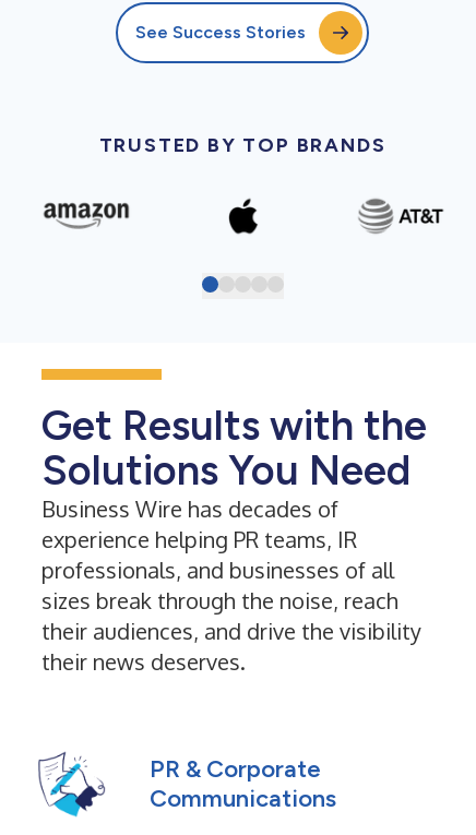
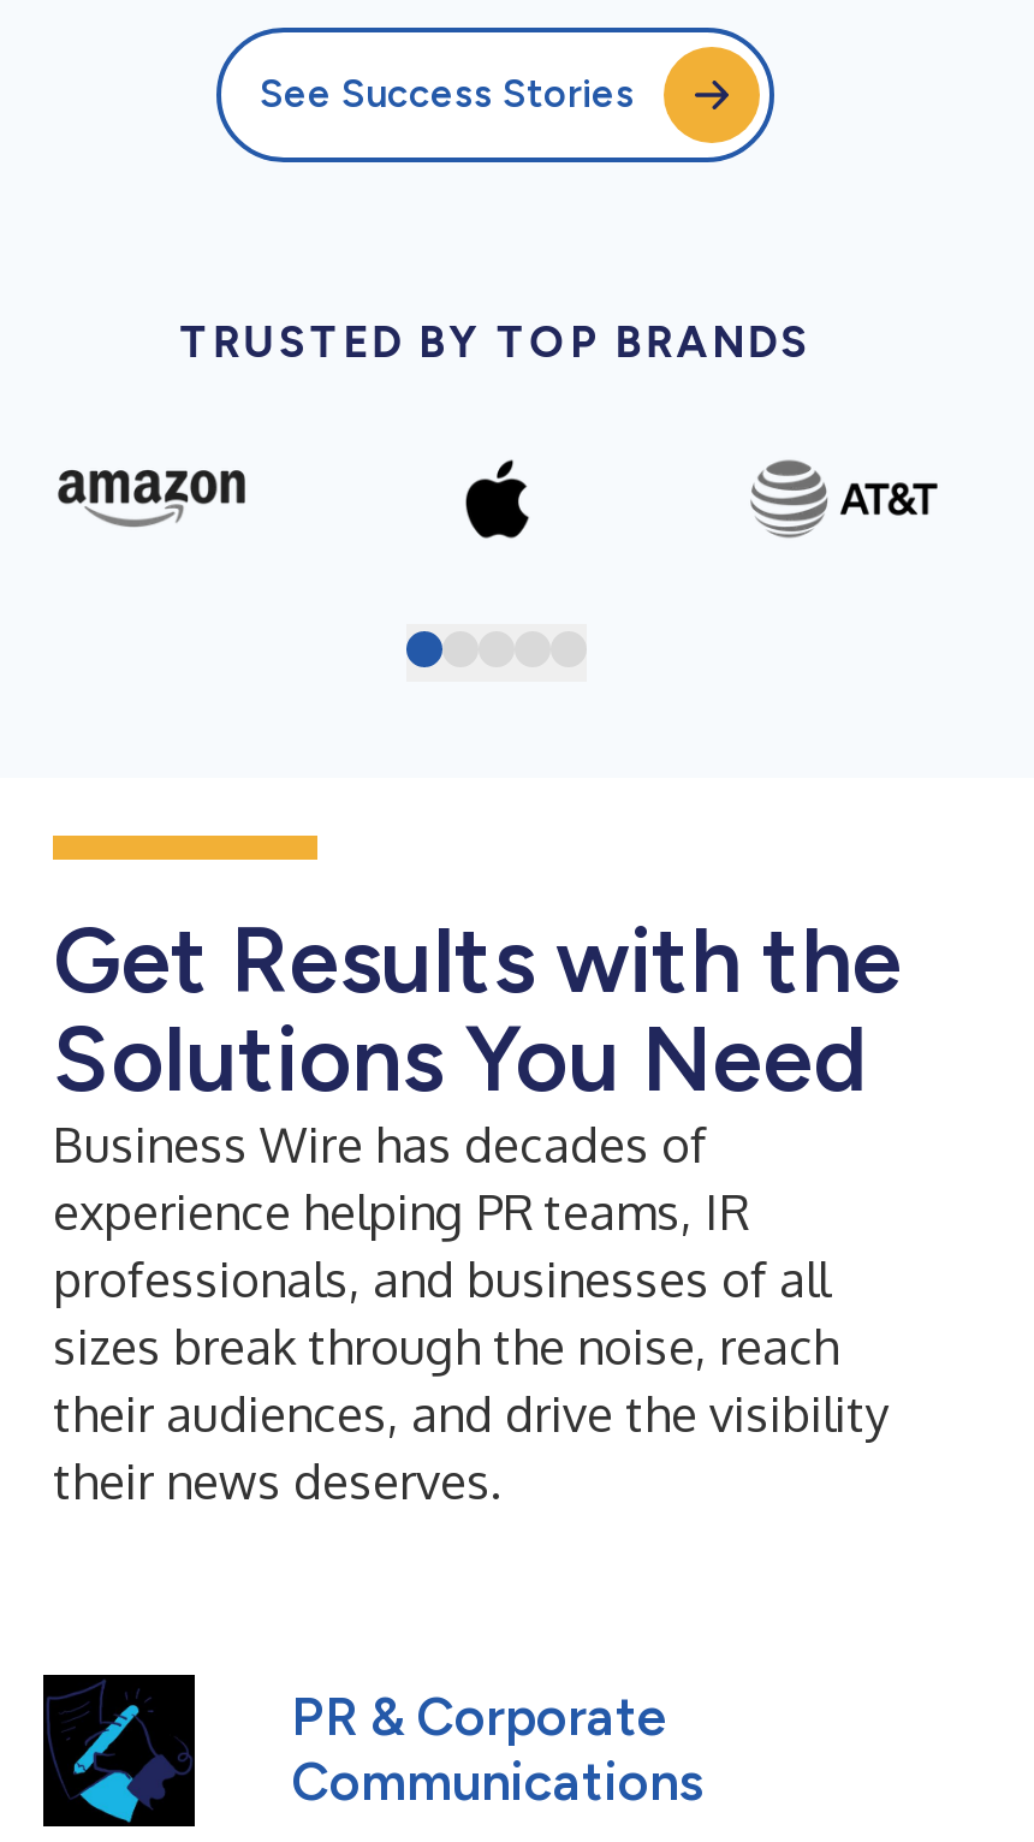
- [image]
+ [image]
